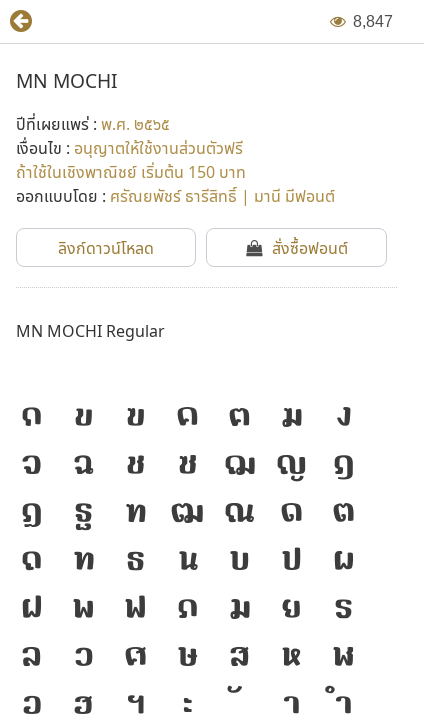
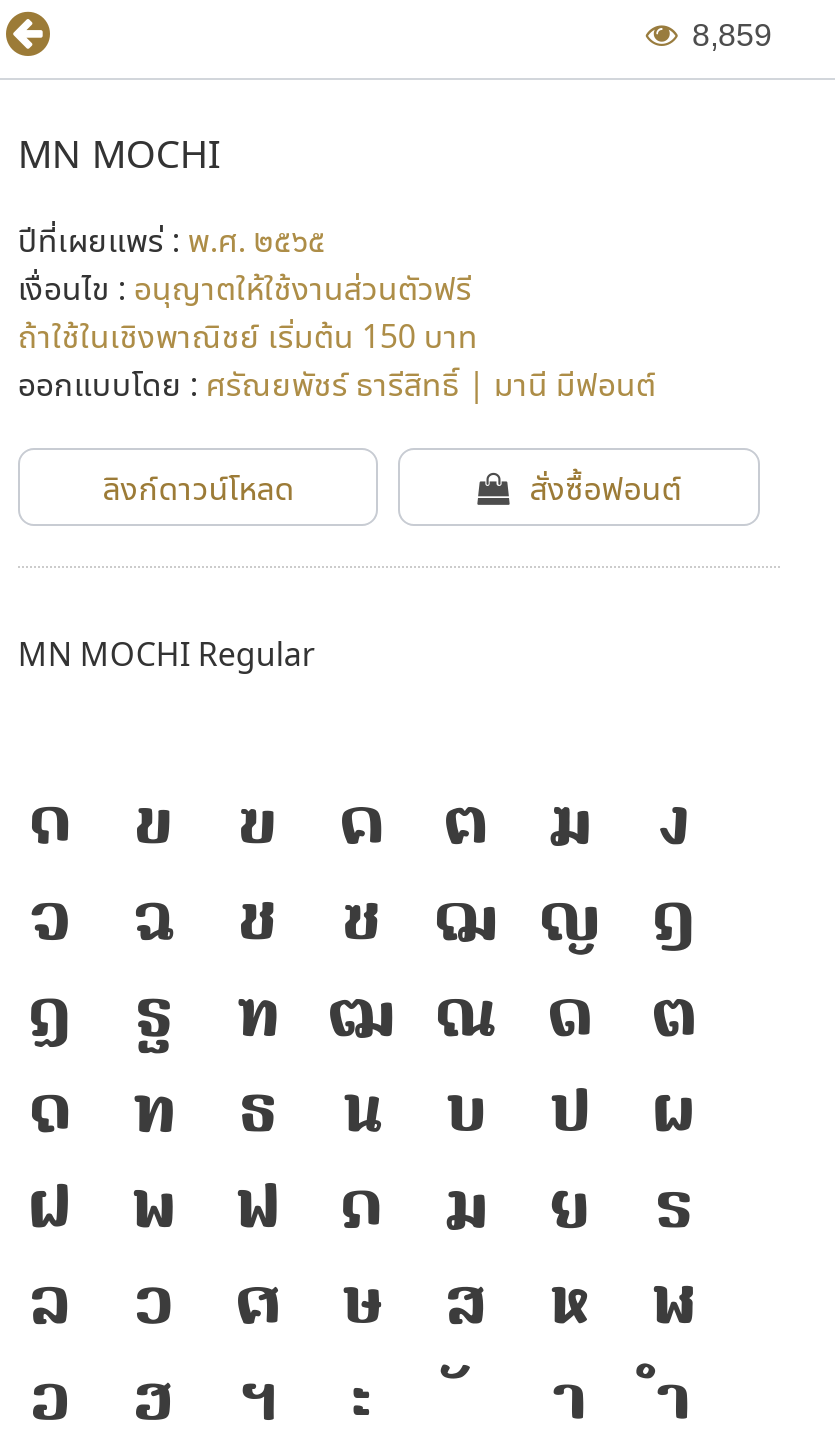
- 8,847
+ 8,859
